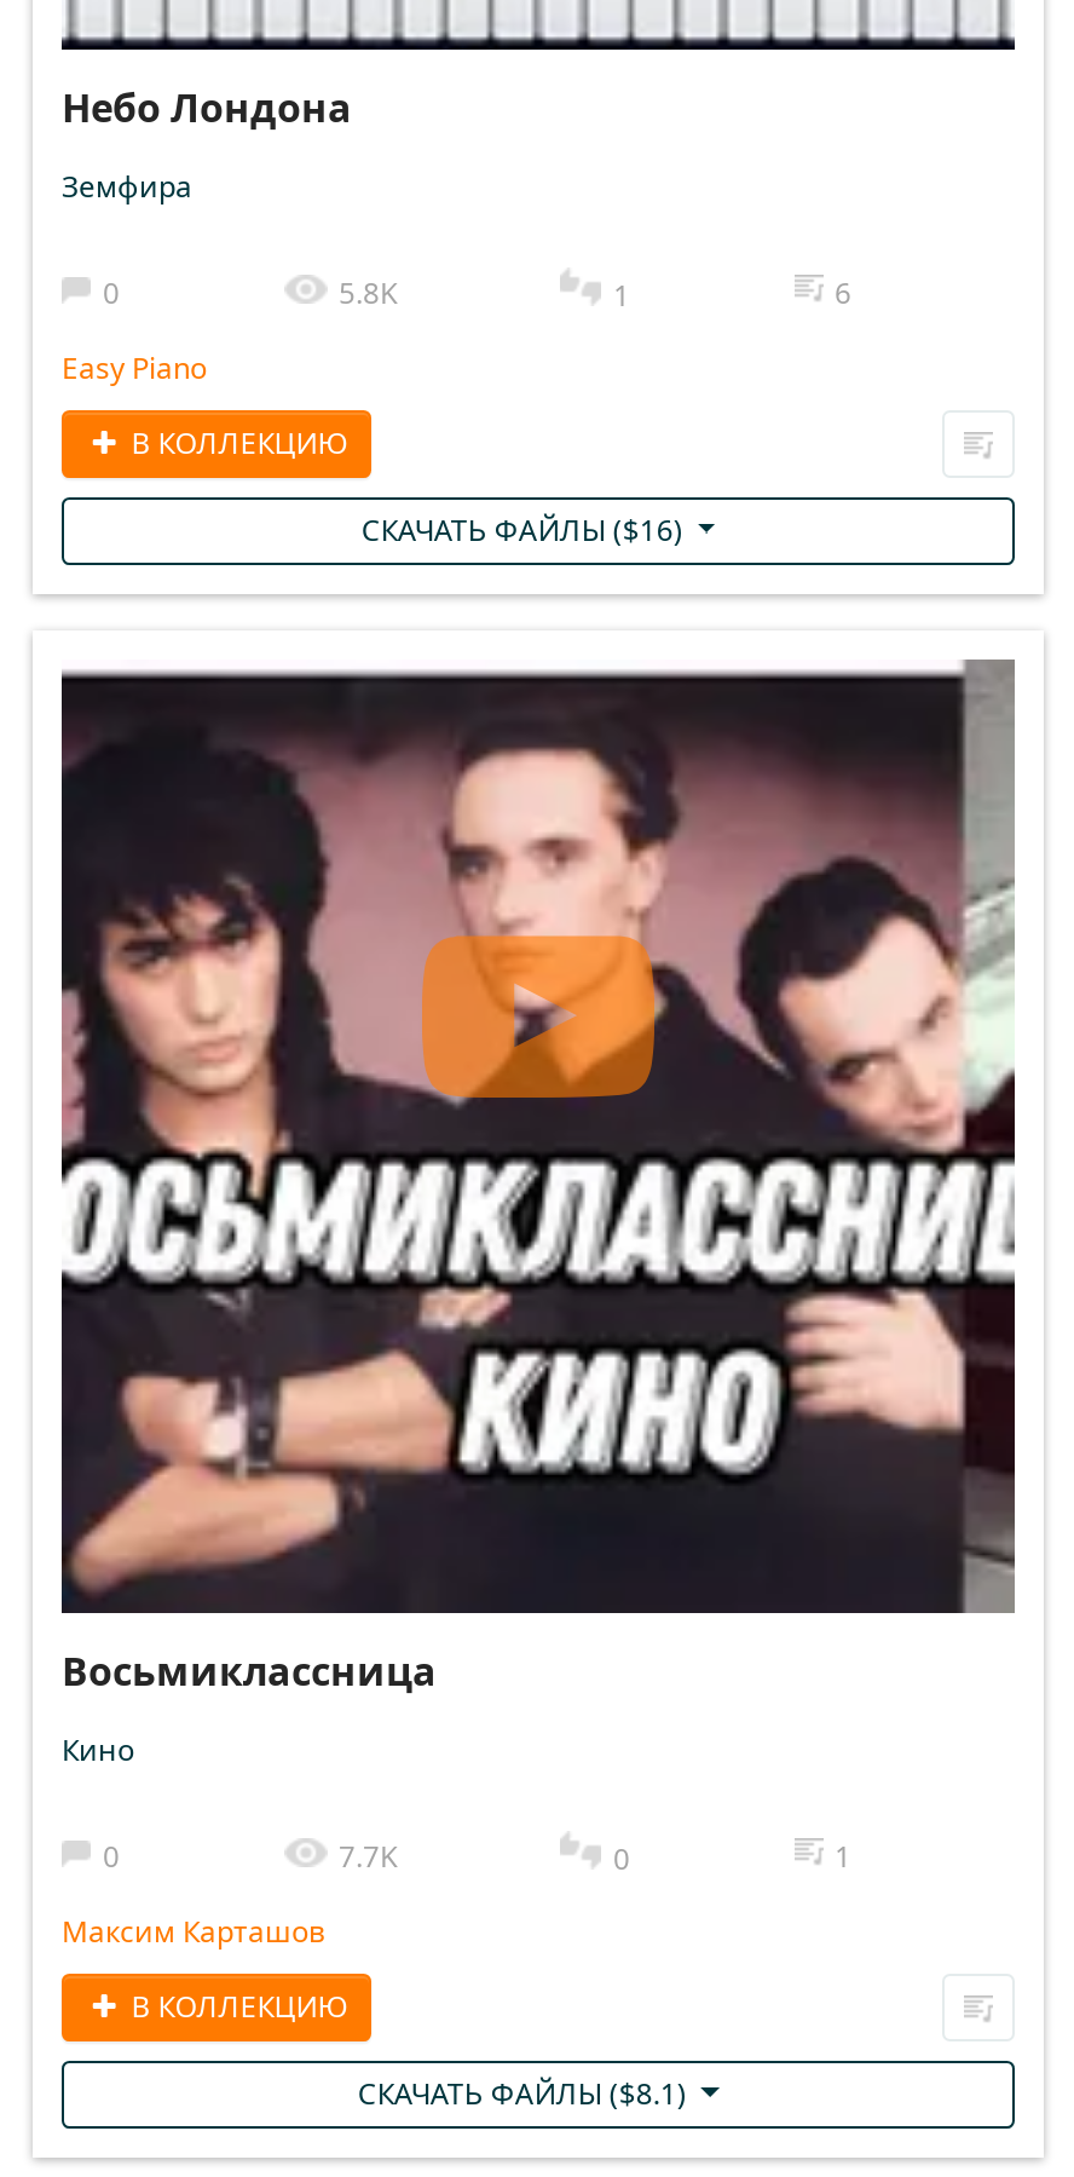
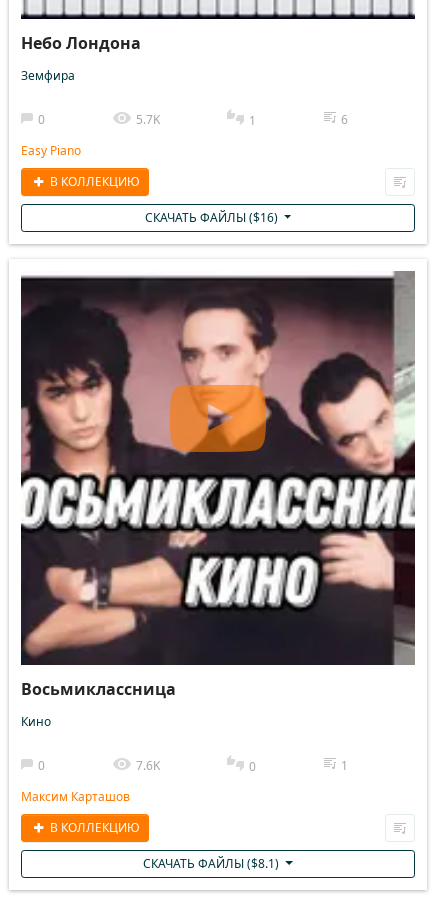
- 5.8K
+ 5.7K

- 7.7K
+ 7.6K
